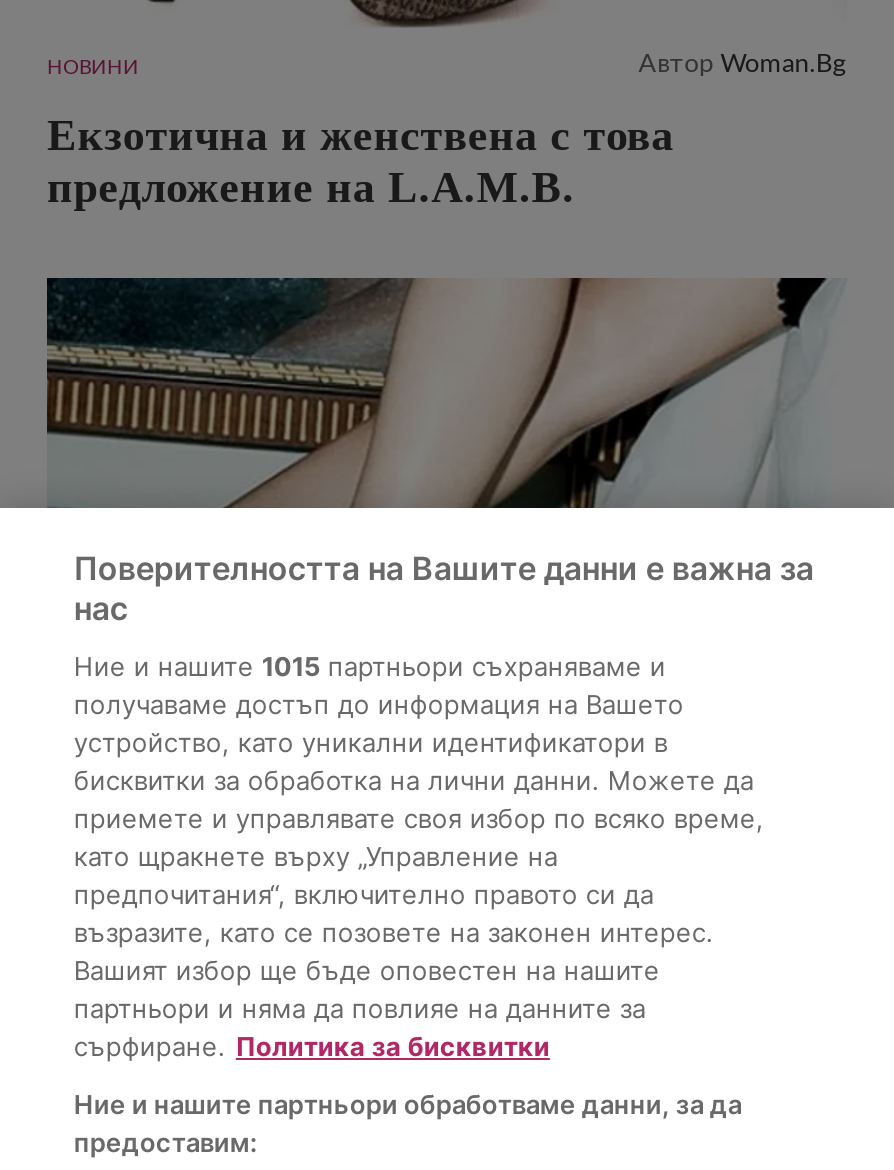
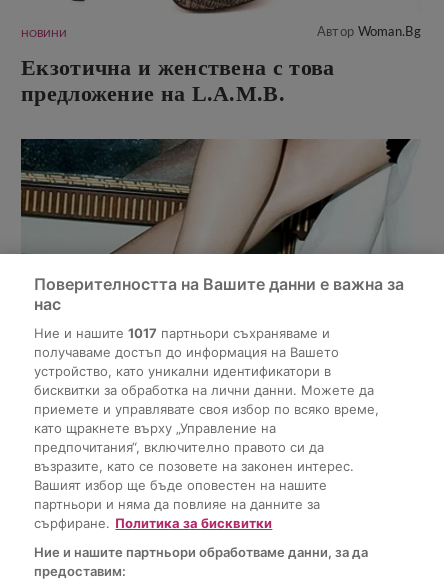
- Ние и нашите 1015 партньори съхраняваме и
+ Ние и нашите 1017 партньори съхраняваме и
